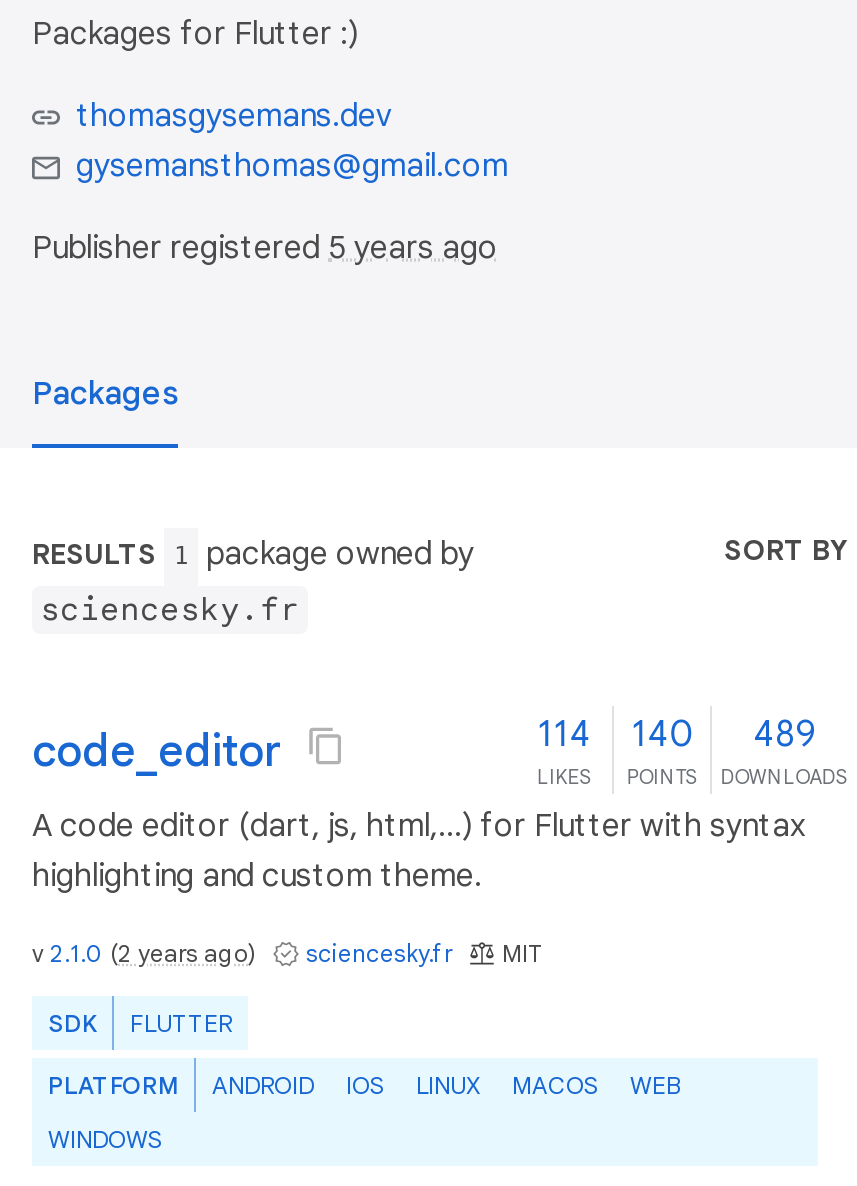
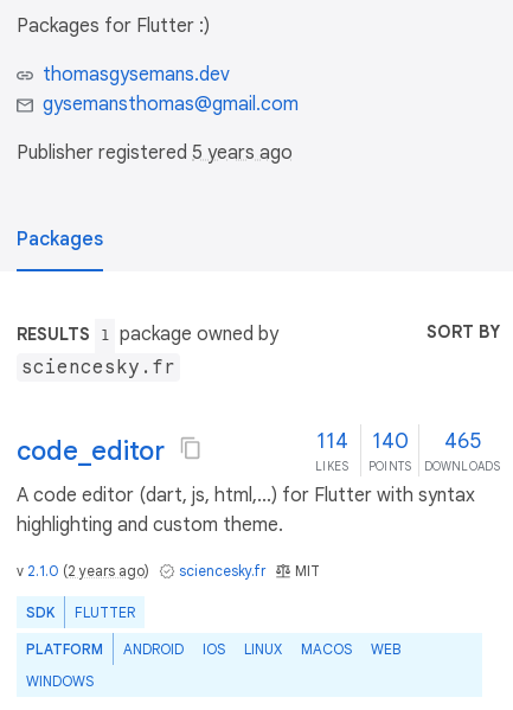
- 114 140 489
+ 114 140 465
